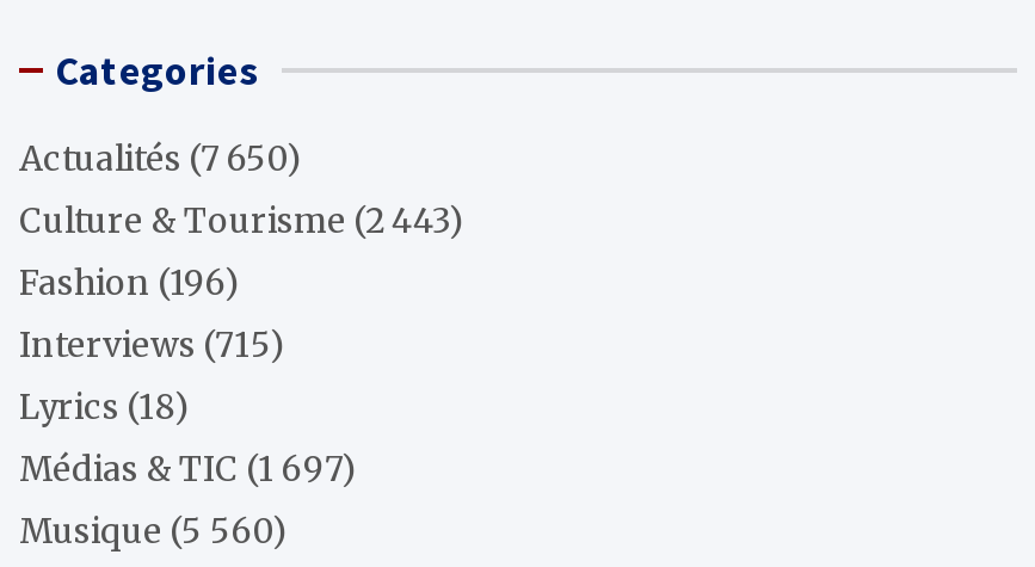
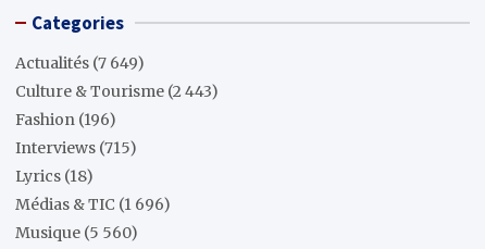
- Actualités (7 650)
+ Actualités (7 649)

- Médias & TIC (1 697)
+ Médias & TIC (1 696)
